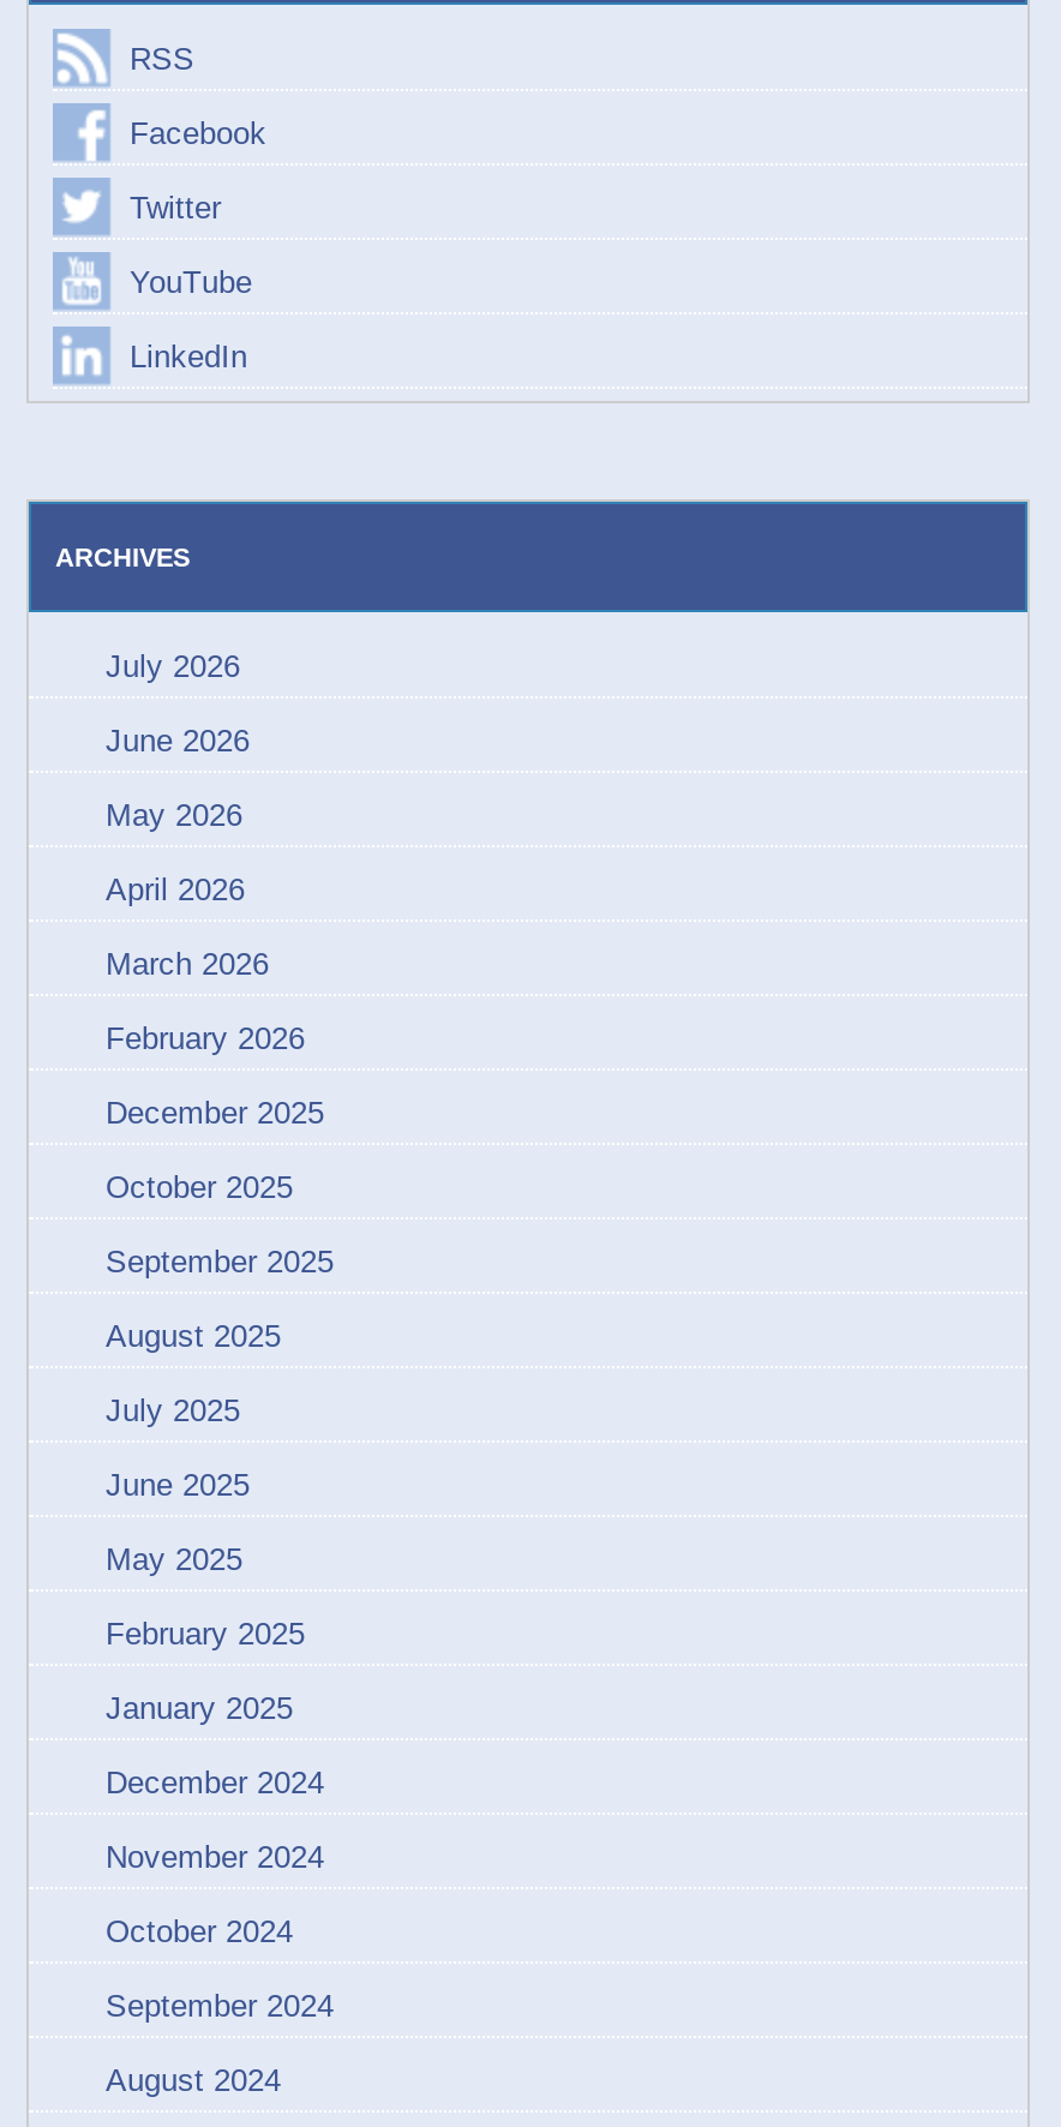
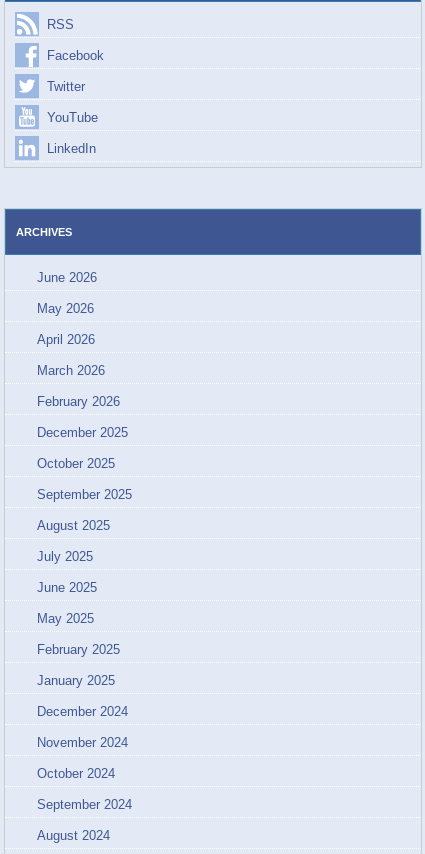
- July 2026
